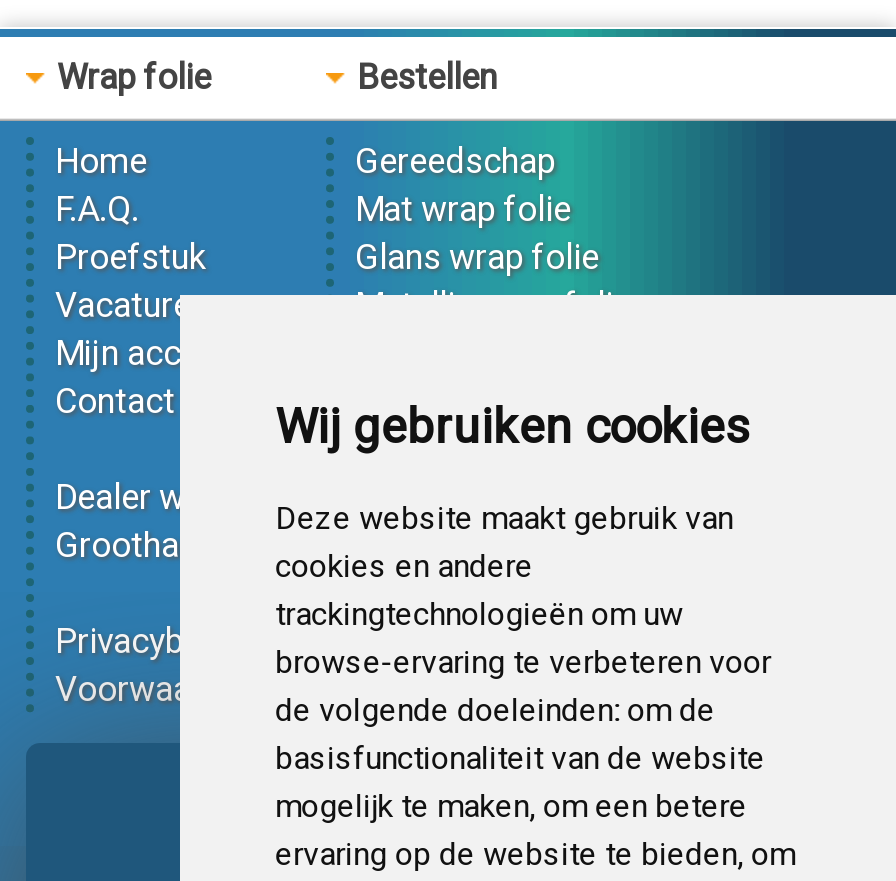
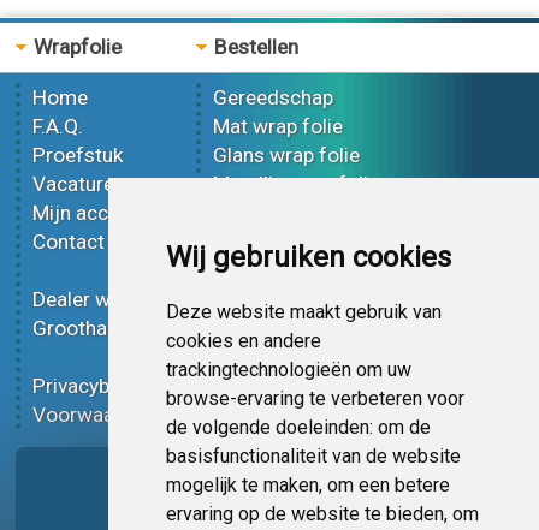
- Wrap folie
+ Wrapfolie
